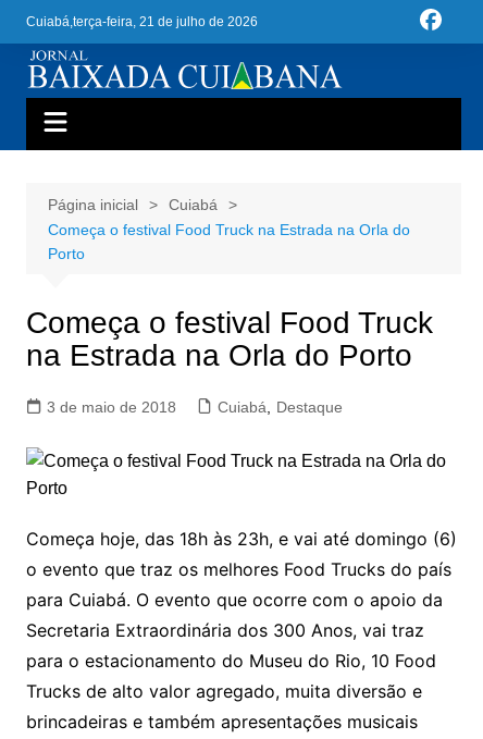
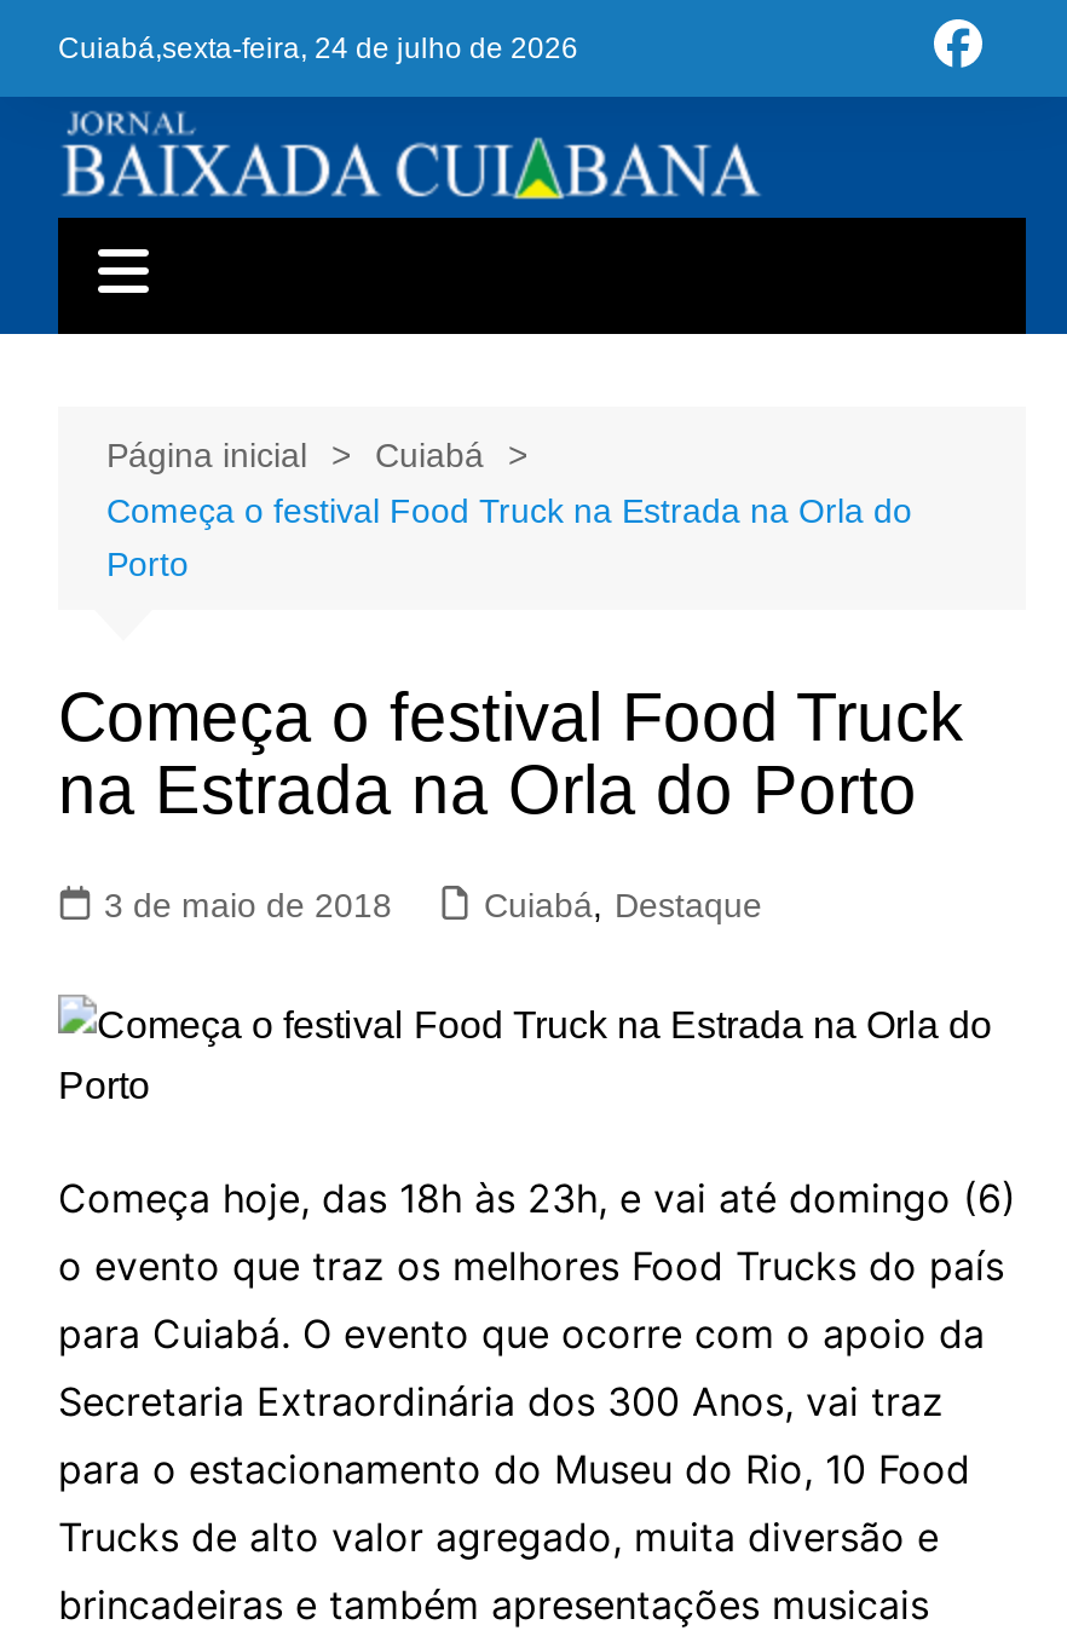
- Cuiabá,terça-feira, 21 de julho de 2026
+ Cuiabá,sexta-feira, 24 de julho de 2026
